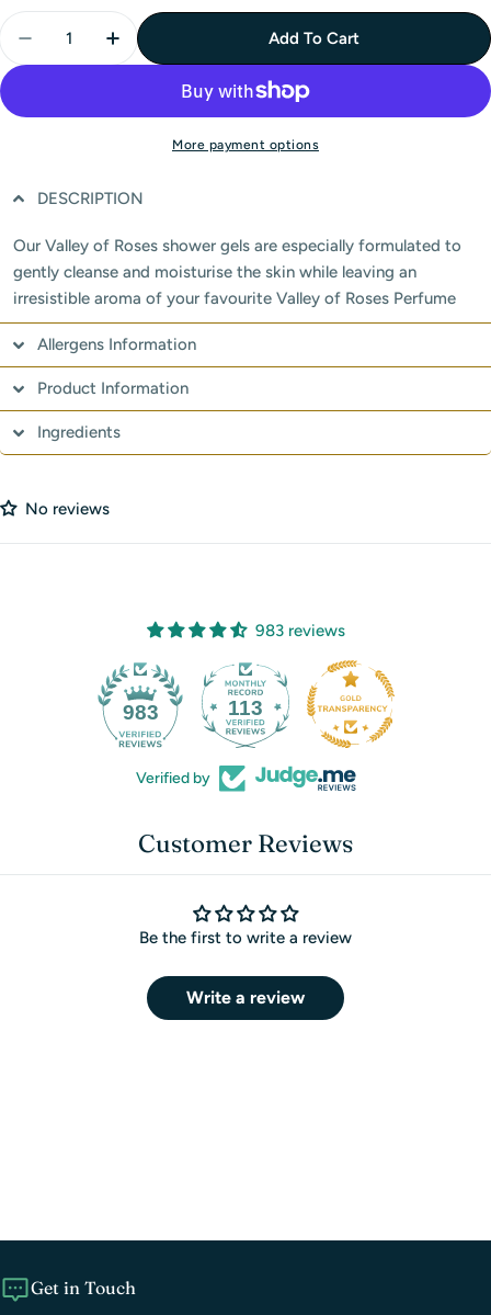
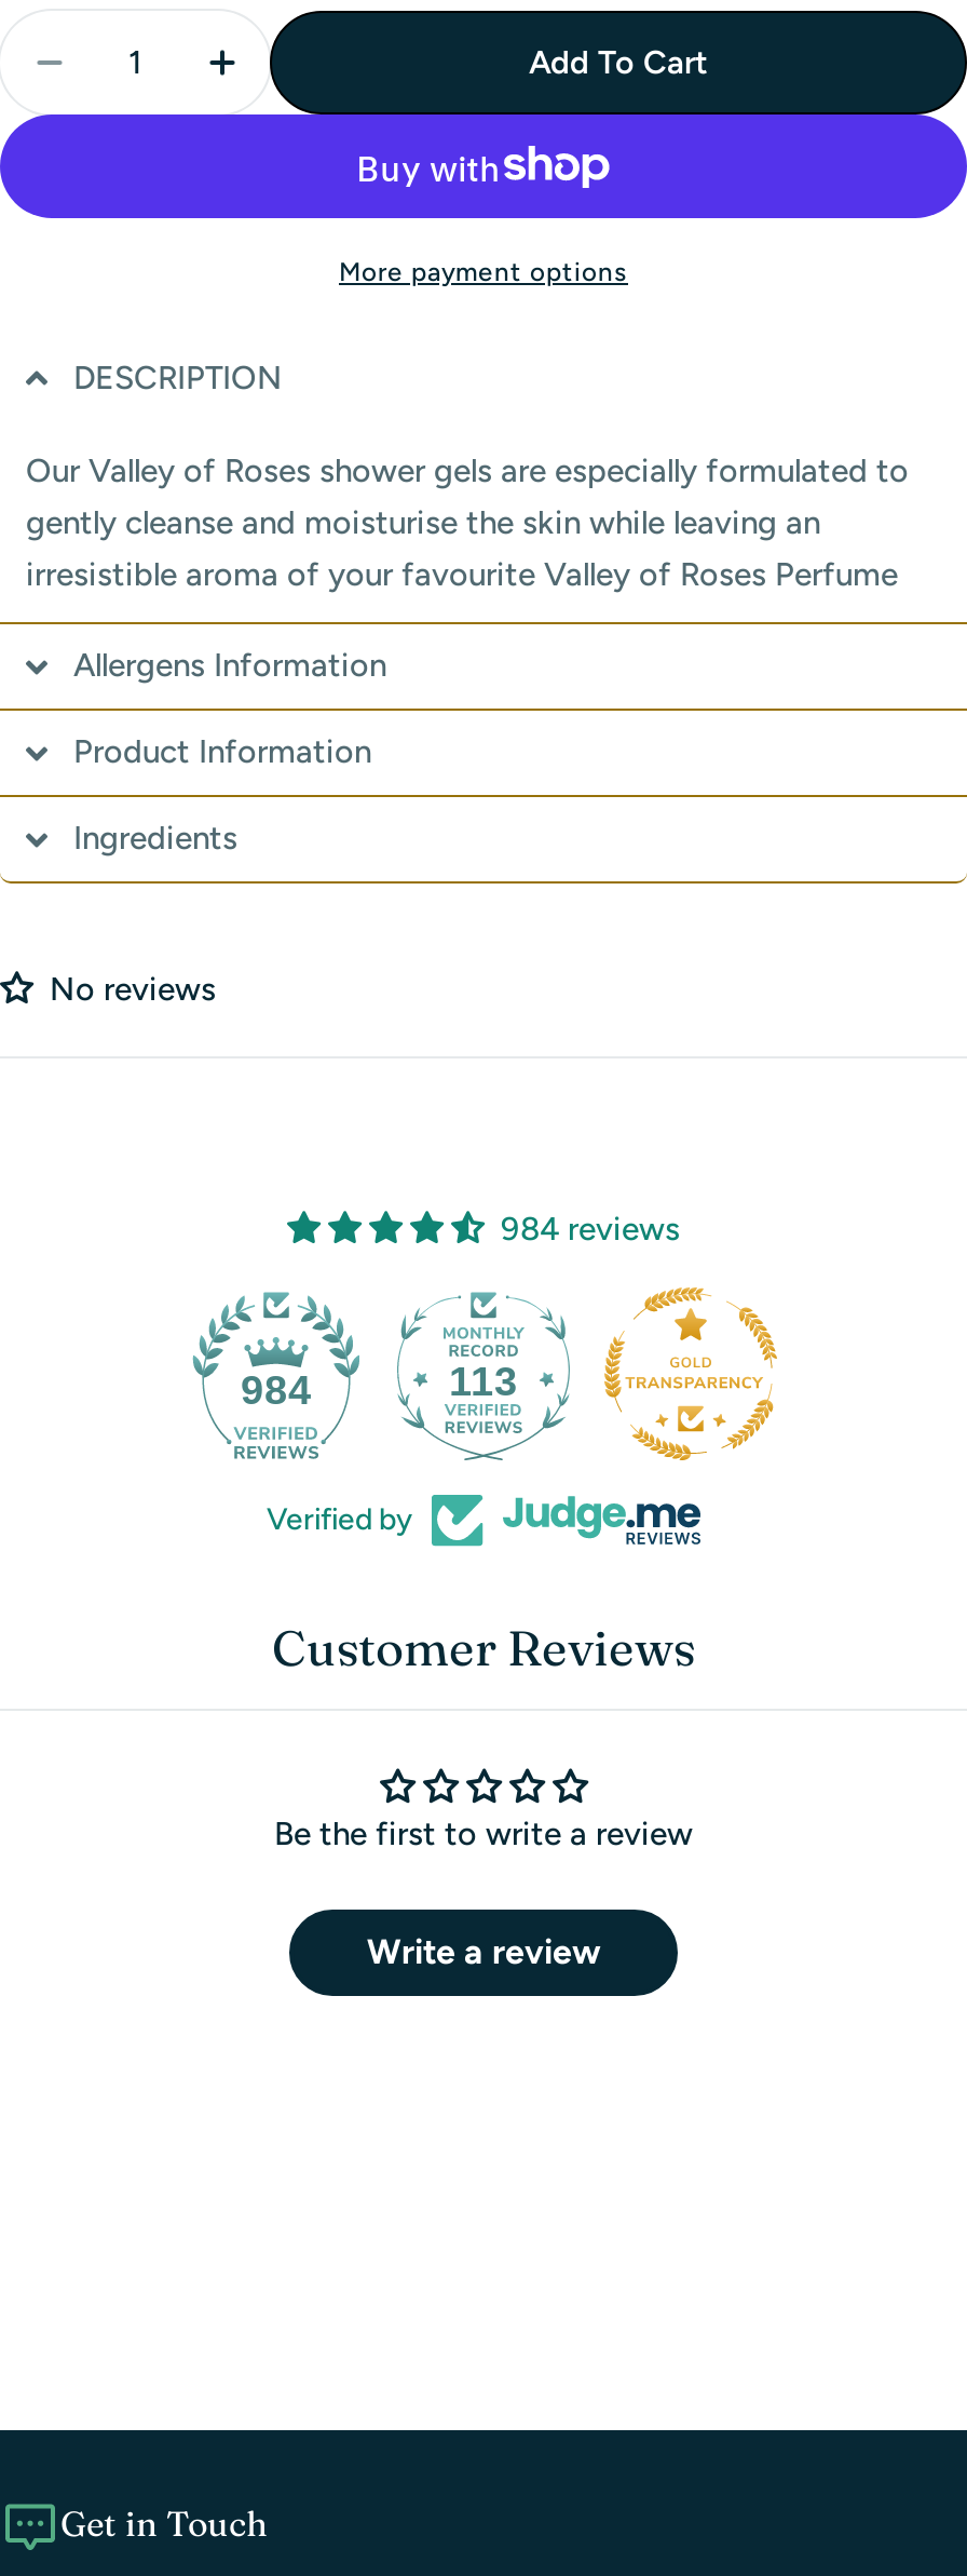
- 983 reviews
+ 984 reviews

- 983
+ 984
